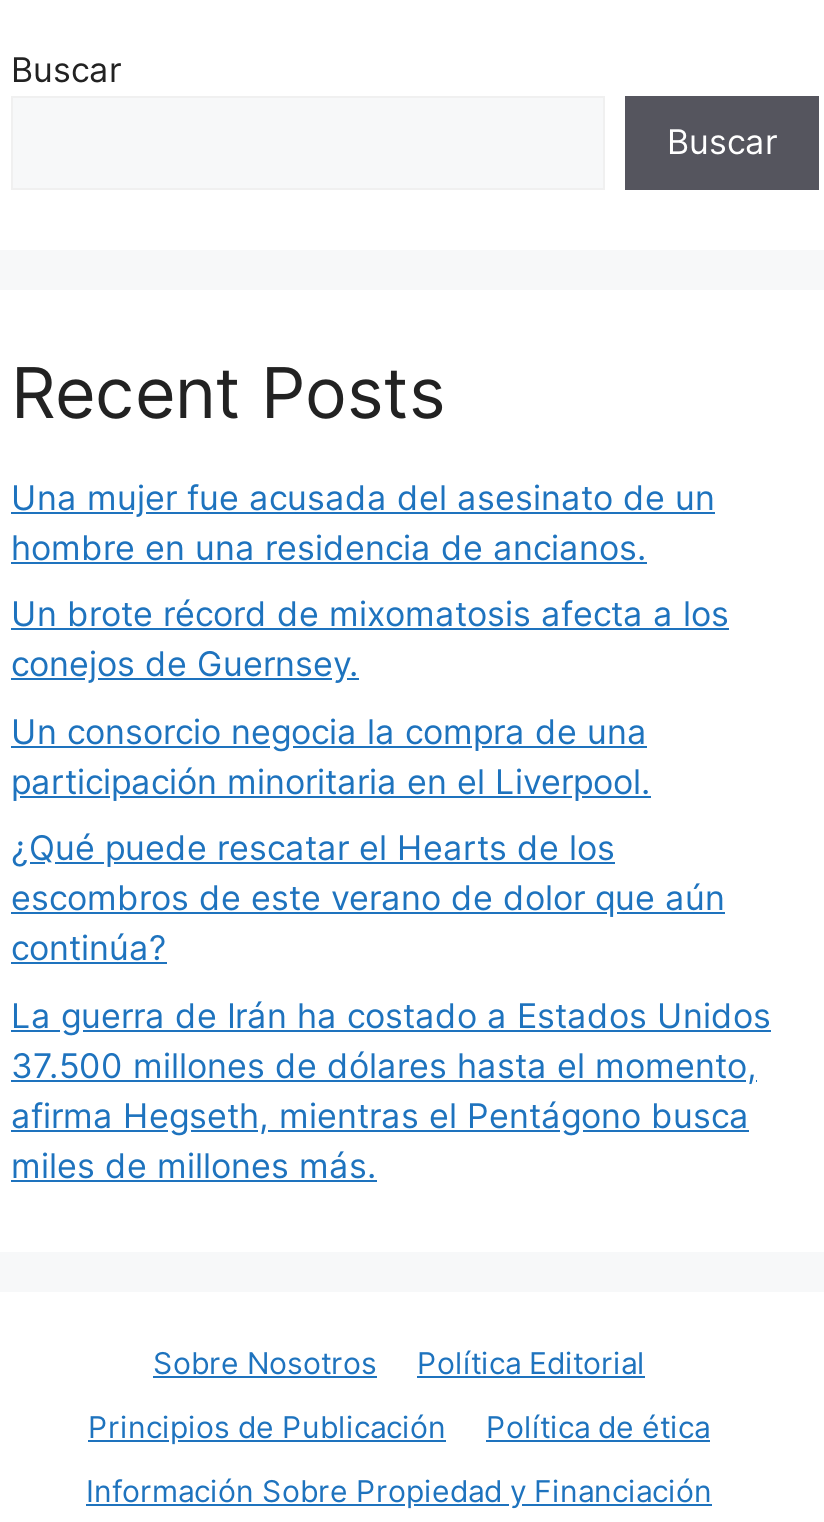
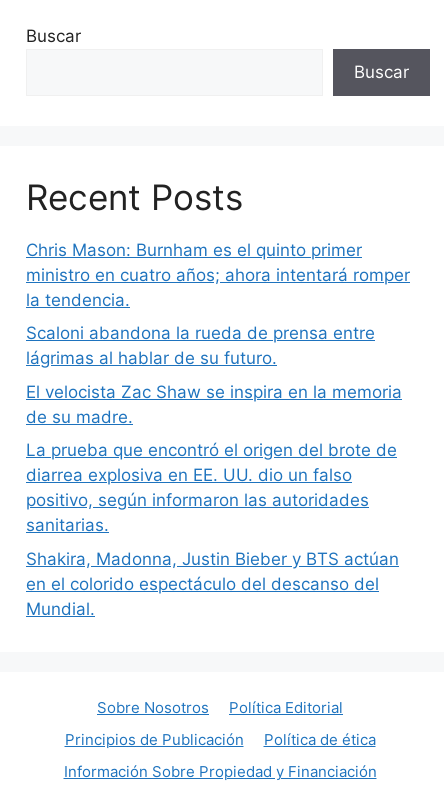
- Una mujer fue acusada del asesinato de un
- hombre en una residencia de ancianos.
+ Chris Mason: Burnham es el quinto primer
+ ministro en cuatro años; ahora intentará romper
+ la tendencia.

- Un brote récord de mixomatosis afecta a los
- conejos de Guernsey.
+ Scaloni abandona la rueda de prensa entre
+ lágrimas al hablar de su futuro.

- Un consorcio negocia la compra de una
- participación minoritaria en el Liverpool.
+ El velocista Zac Shaw se inspira en la memoria
+ de su madre.

- ¿Qué puede rescatar el Hearts de los
- escombros de este verano de dolor que aún
- continúa?
+ La prueba que encontró el origen del brote de
+ diarrea explosiva en EE. UU. dio un falso
+ positivo, según informaron las autoridades
+ sanitarias.

- La guerra de Irán ha costado a Estados Unidos
- 37.500 millones de dólares hasta el momento,
- afirma Hegseth, mientras el Pentágono busca
- miles de millones más.
+ Shakira, Madonna, Justin Bieber y BTS actúan
+ en el colorido espectáculo del descanso del
+ Mundial.
